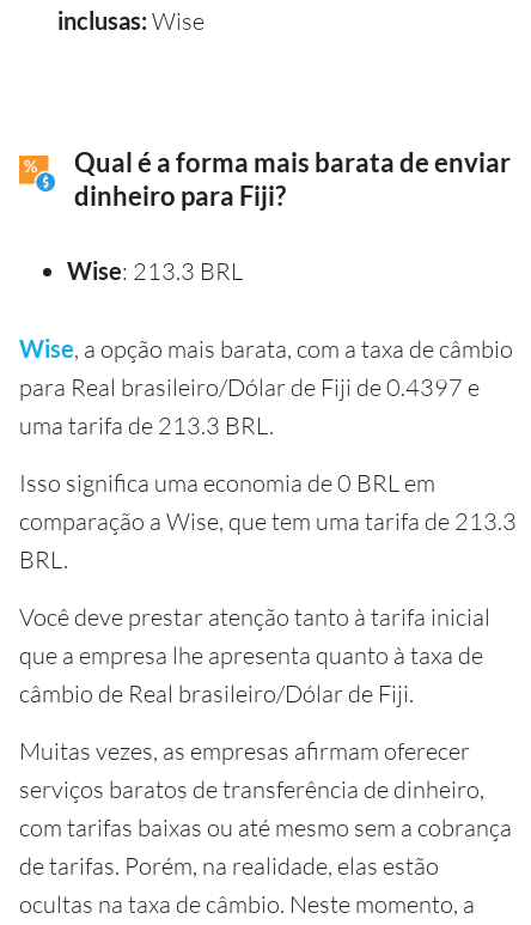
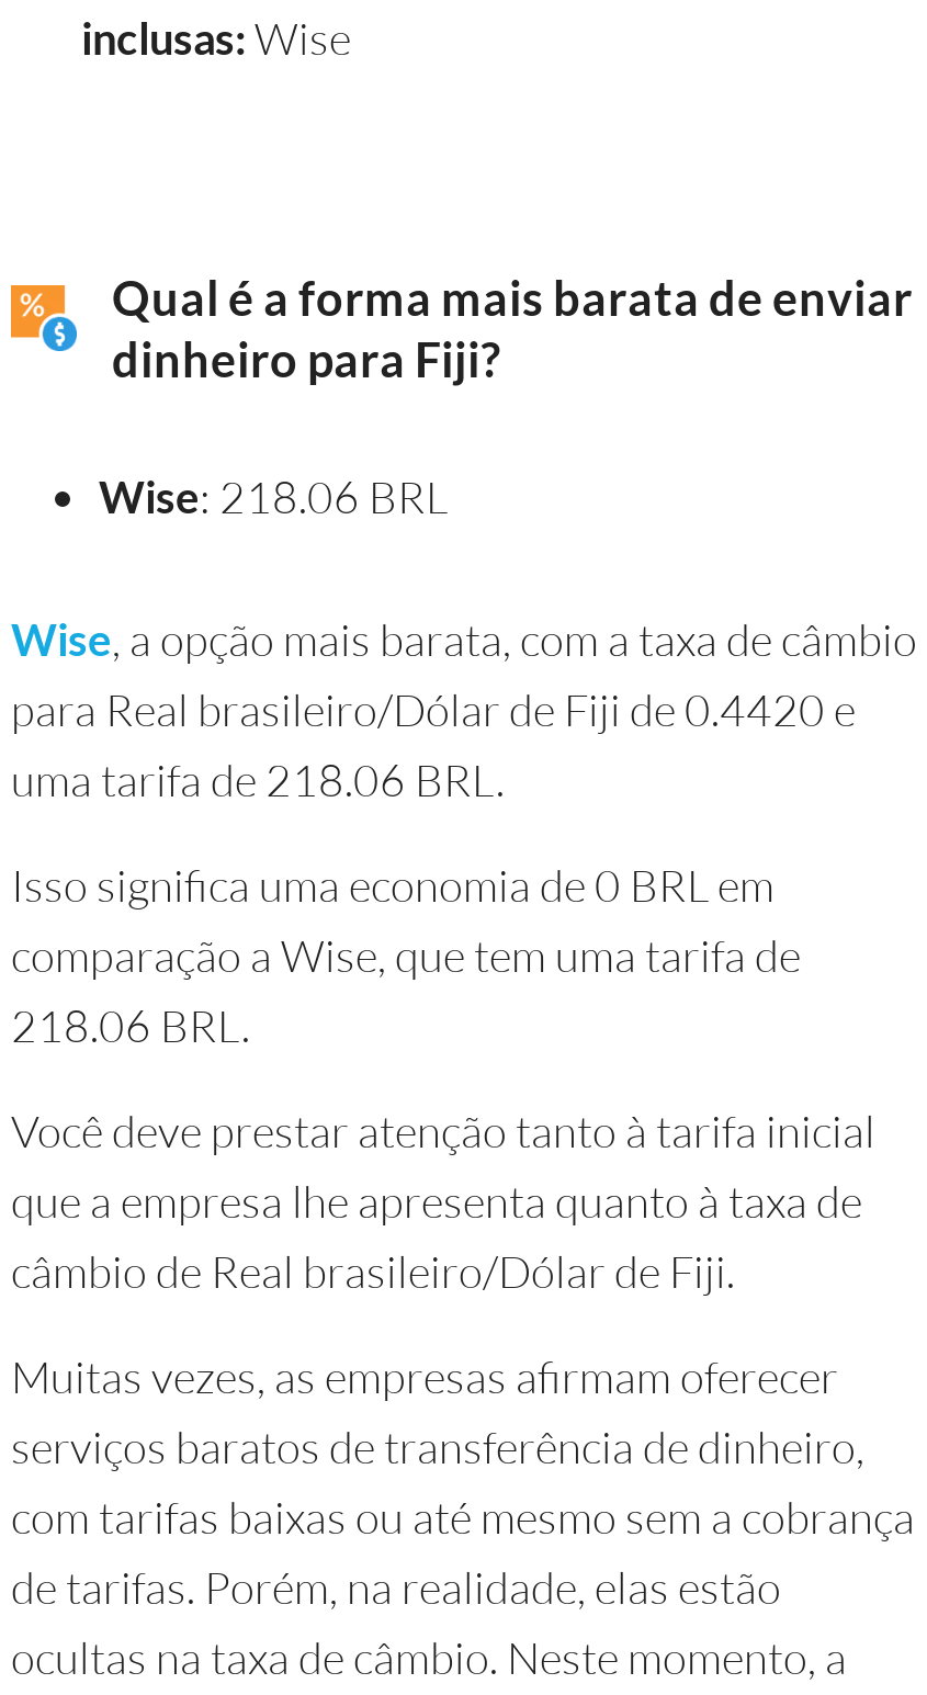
- Wise: 213.3 BRL
+ Wise: 218.06 BRL

- para Real brasileiro/Dólar de Fiji de 0.4397 e
+ para Real brasileiro/Dólar de Fiji de 0.4420 e

- uma tarifa de 213.3 BRL.
+ uma tarifa de 218.06 BRL.

- comparação a Wise, que tem uma tarifa de 213.3
- BRL.
+ comparação a Wise, que tem uma tarifa de
+ 218.06 BRL.
